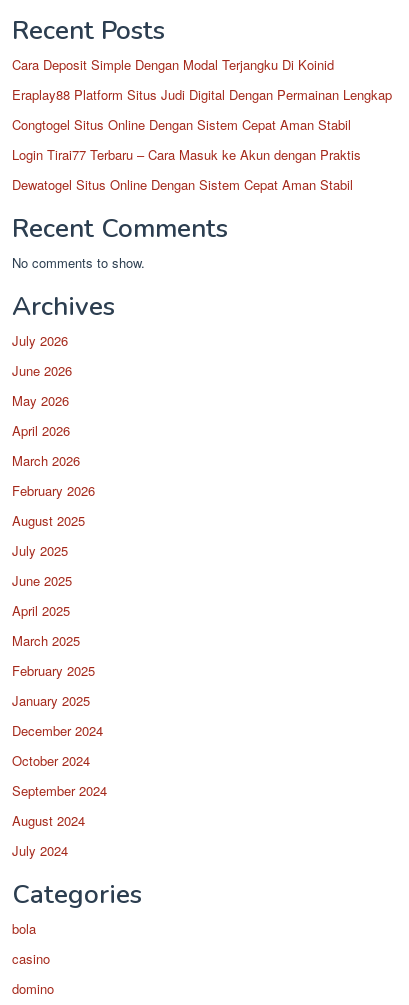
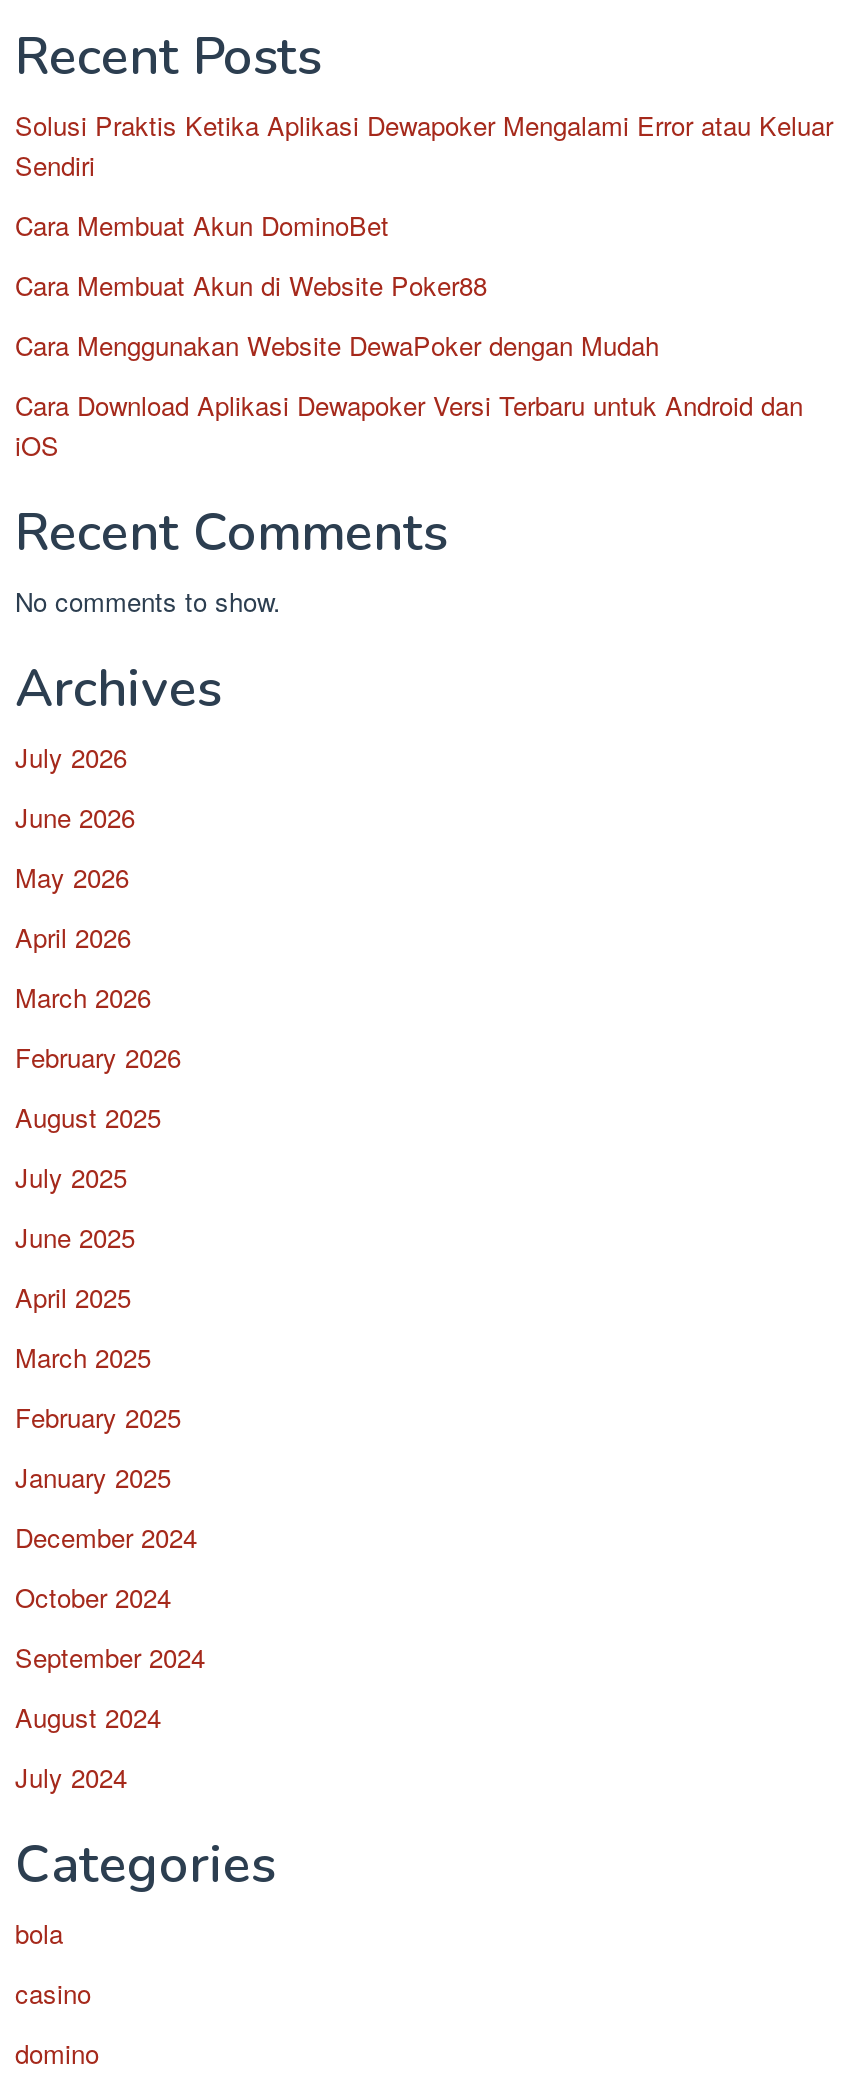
- Cara Deposit Simple Dengan Modal Terjangku Di Koinid
+ Solusi Praktis Ketika Aplikasi Dewapoker Mengalami Error atau Keluar
+ Sendiri

- Eraplay88 Platform Situs Judi Digital Dengan Permainan Lengkap
+ Cara Membuat Akun DominoBet

- Congtogel Situs Online Dengan Sistem Cepat Aman Stabil
+ Cara Membuat Akun di Website Poker88

- Login Tirai77 Terbaru – Cara Masuk ke Akun dengan Praktis
+ Cara Menggunakan Website DewaPoker dengan Mudah

- Dewatogel Situs Online Dengan Sistem Cepat Aman Stabil
+ Cara Download Aplikasi Dewapoker Versi Terbaru untuk Android dan
+ iOS
